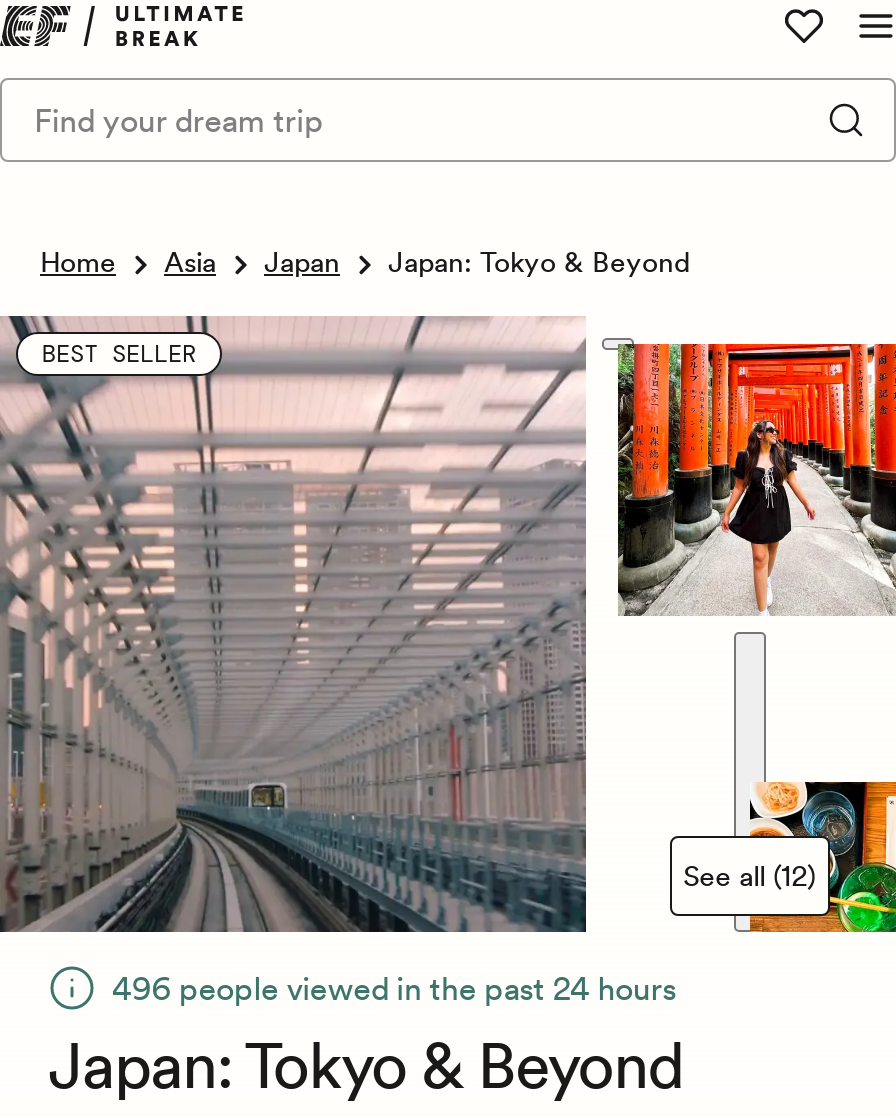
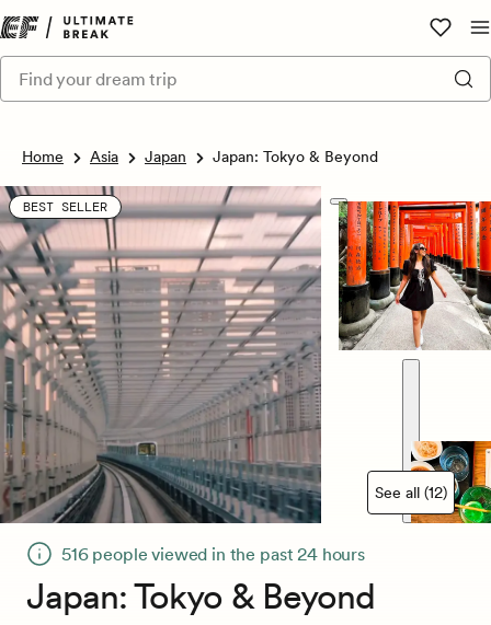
- 496 people viewed in the past 24 hours
+ 516 people viewed in the past 24 hours
